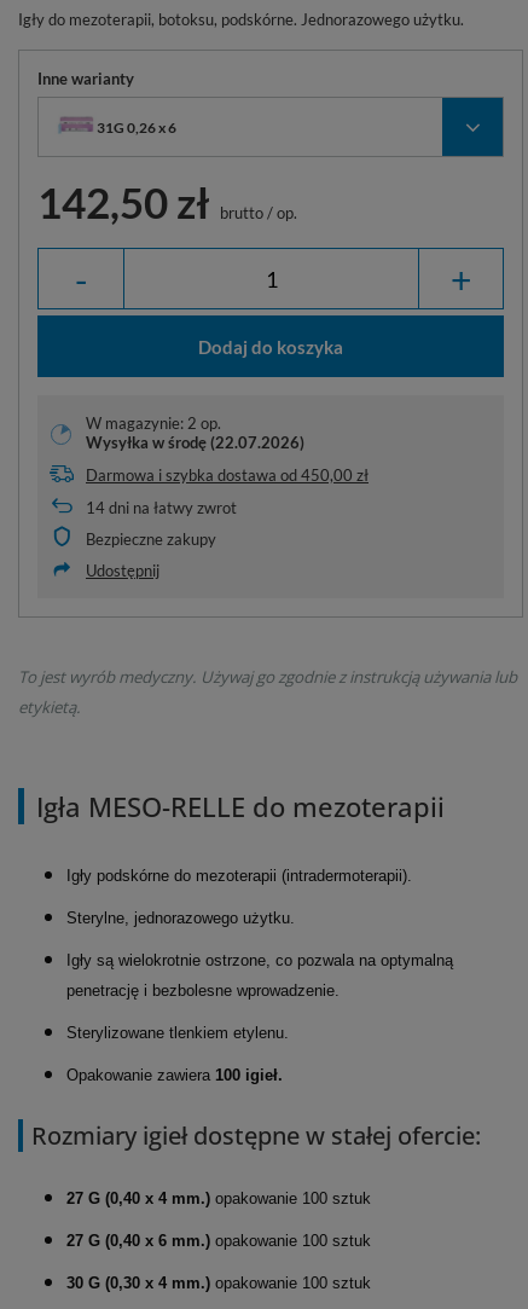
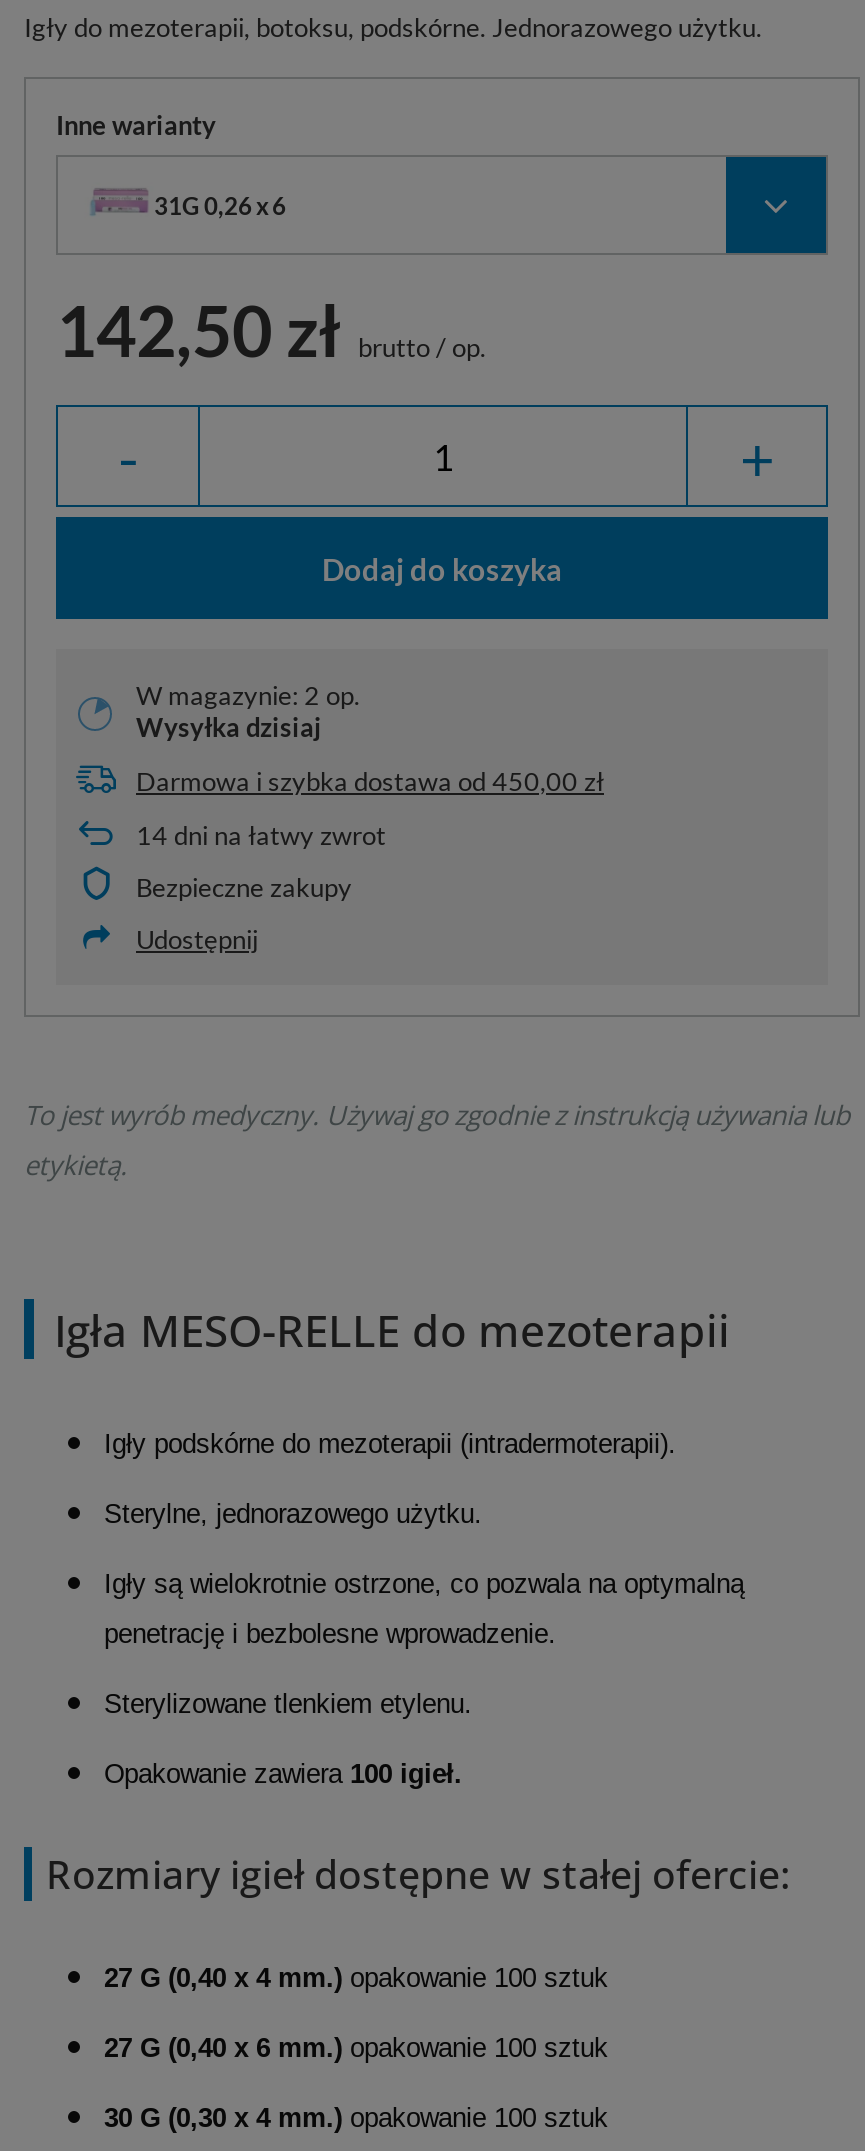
- Wysyłka w środę (22.07.2026)
+ Wysyłka dzisiaj
